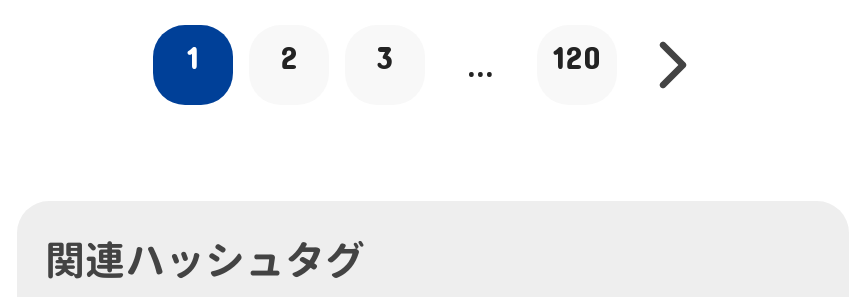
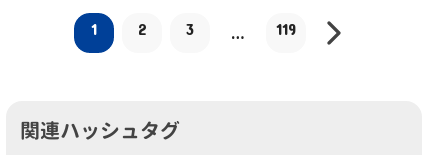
- 120
+ 119
